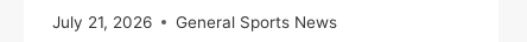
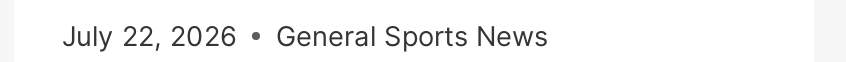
- July 21, 2026 General Sports News
+ July 22, 2026 General Sports News
